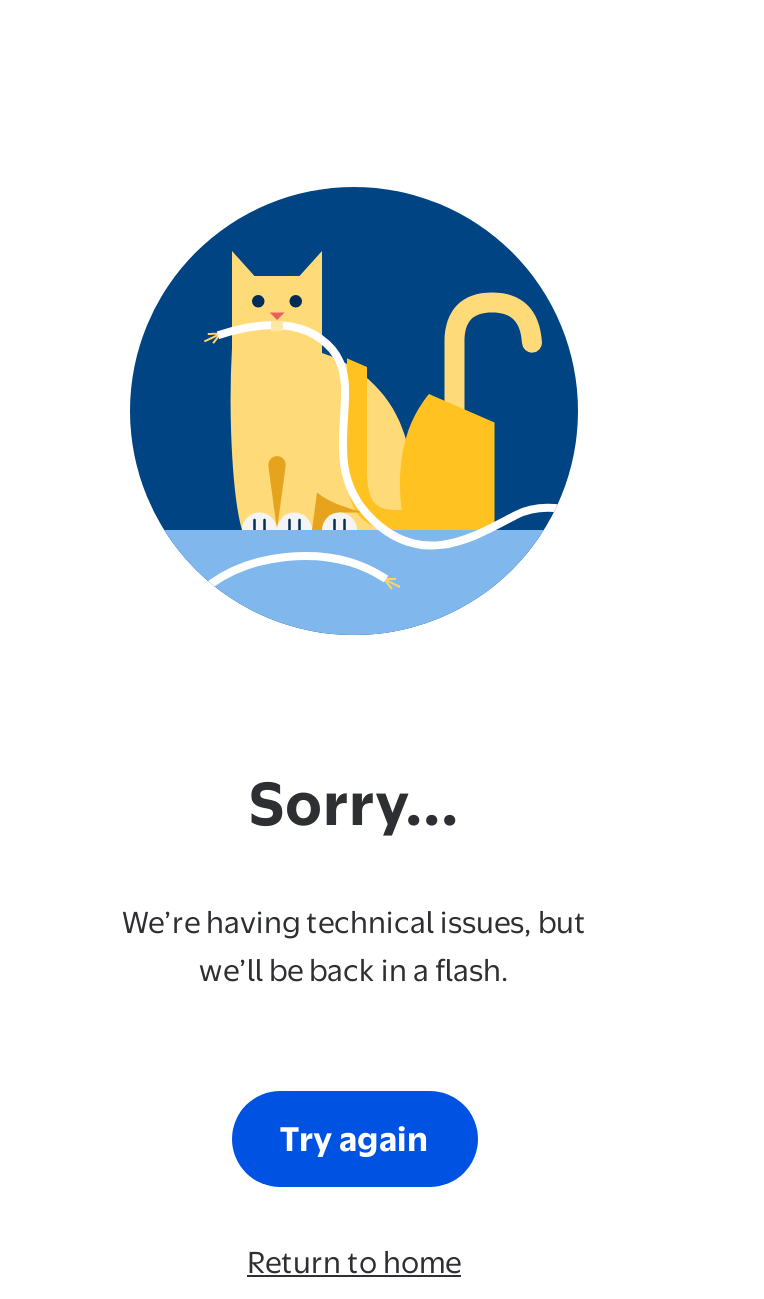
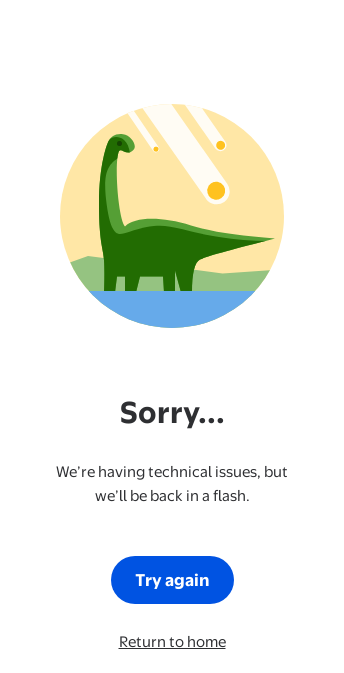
- [image]
+ [image]
